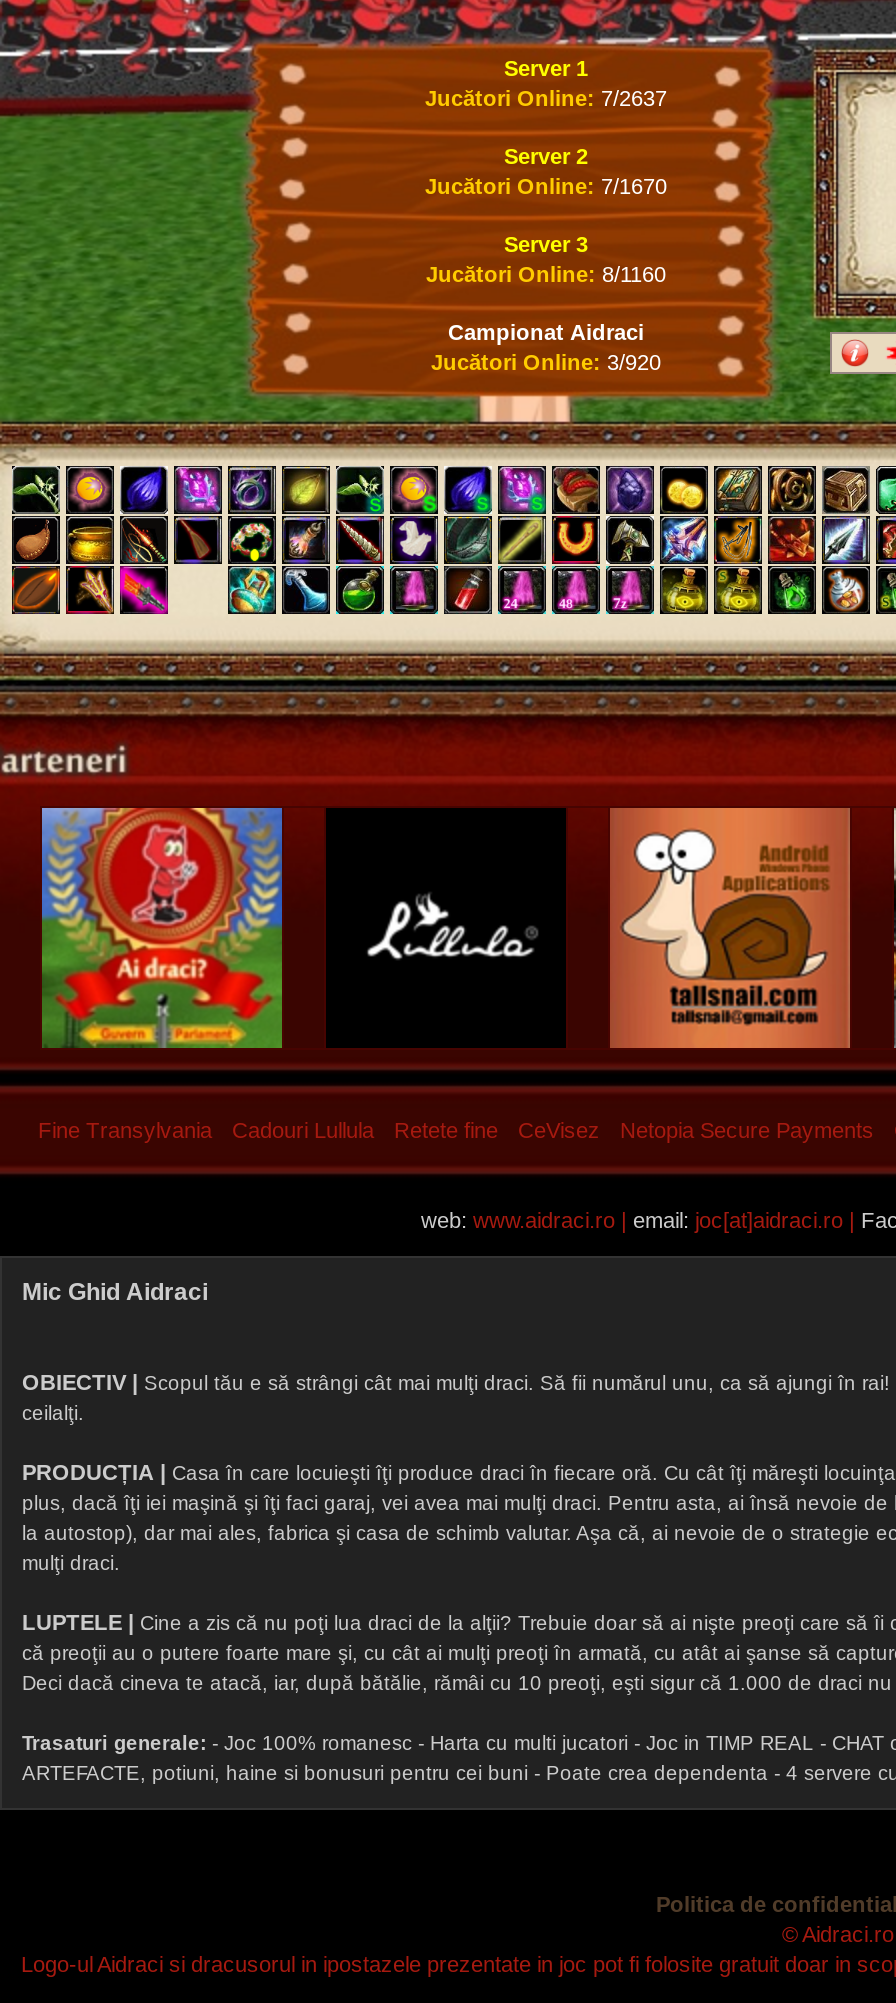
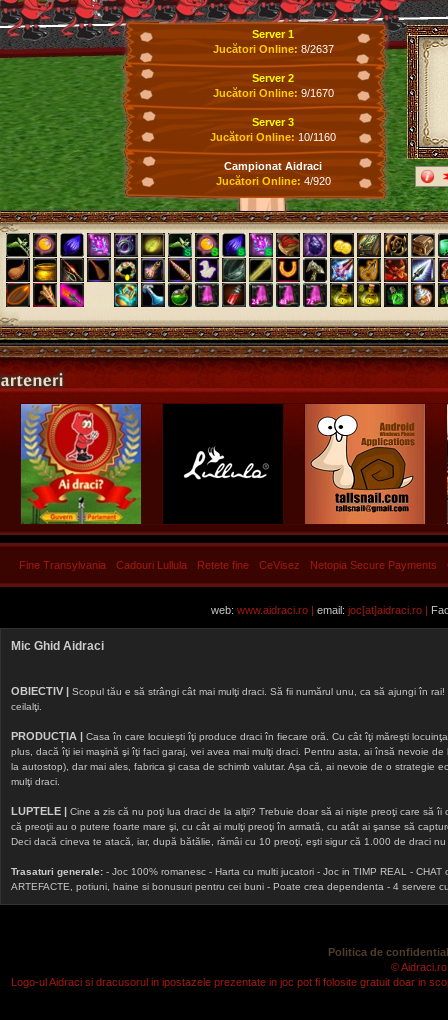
- Jucători Online: 7/2637
+ Jucători Online: 8/2637

- Jucători Online: 7/1670
+ Jucători Online: 9/1670

- Jucători Online: 8/1160
+ Jucători Online: 10/1160

- Jucători Online: 3/920
+ Jucători Online: 4/920
